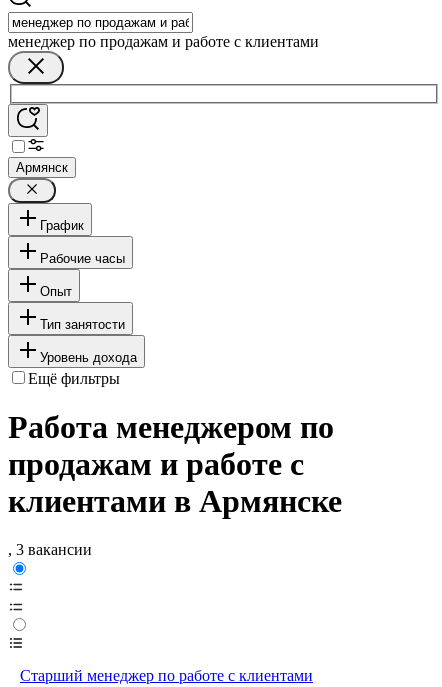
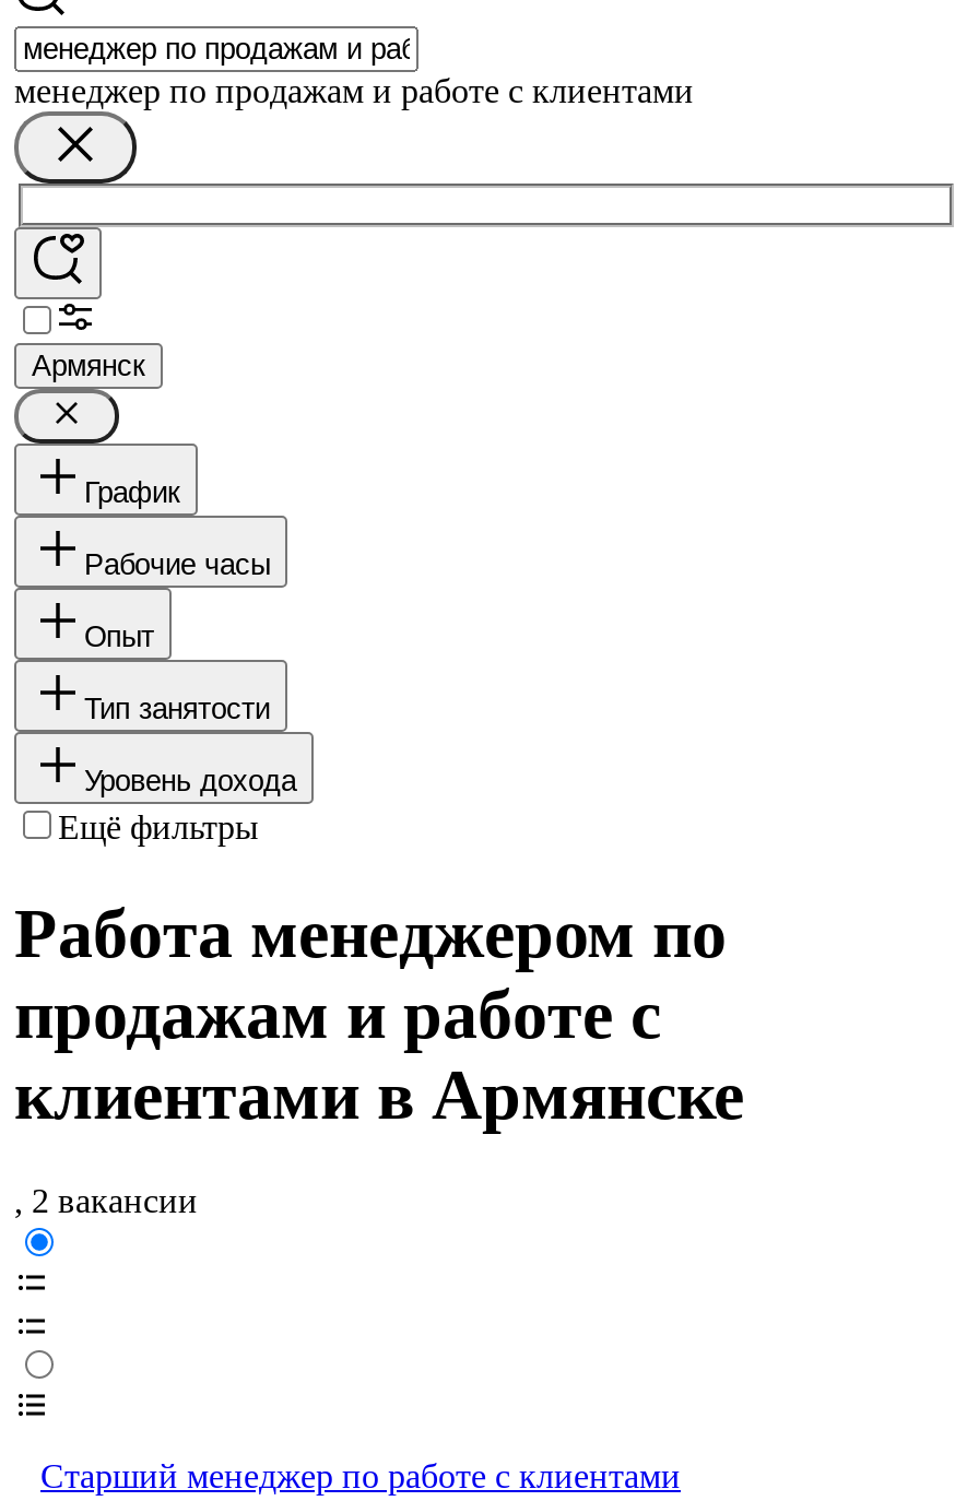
- , 3 вакансии
+ , 2 вакансии
